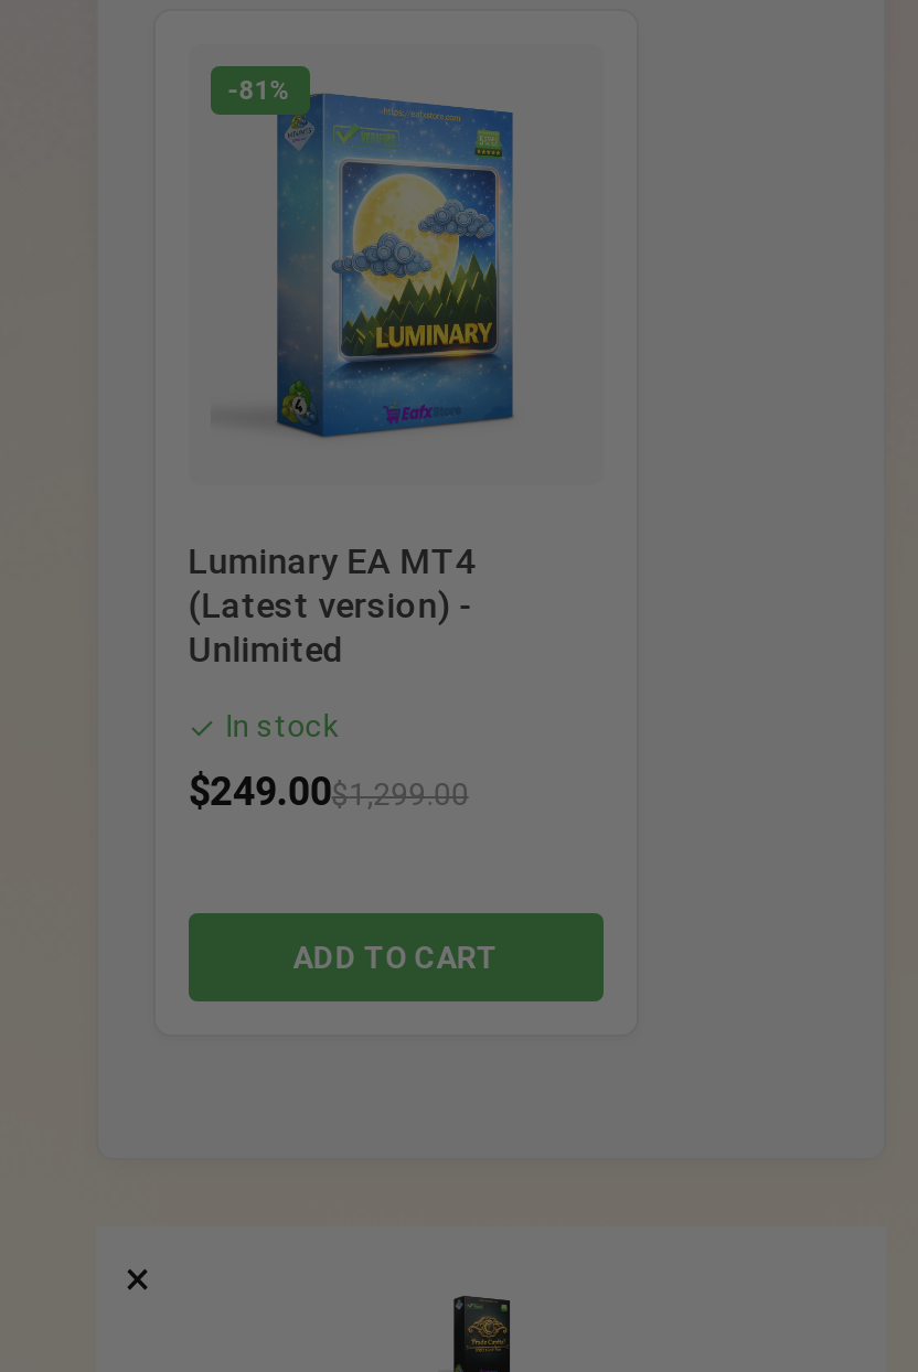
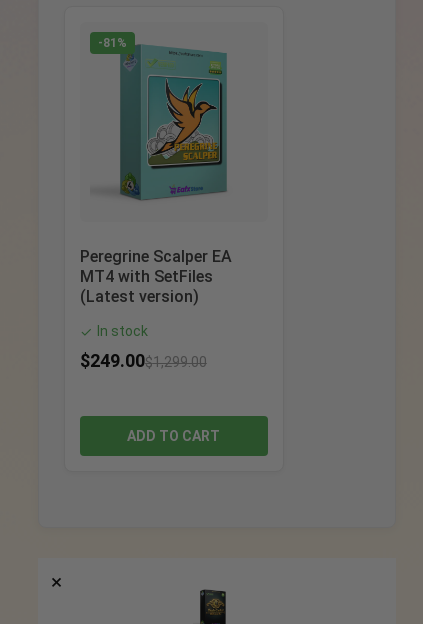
- [image]
+ [image]

- Luminary EA MT4
- (Latest version) -
- Unlimited
+ Peregrine Scalper EA
+ MT4 with SetFiles
+ (Latest version)
